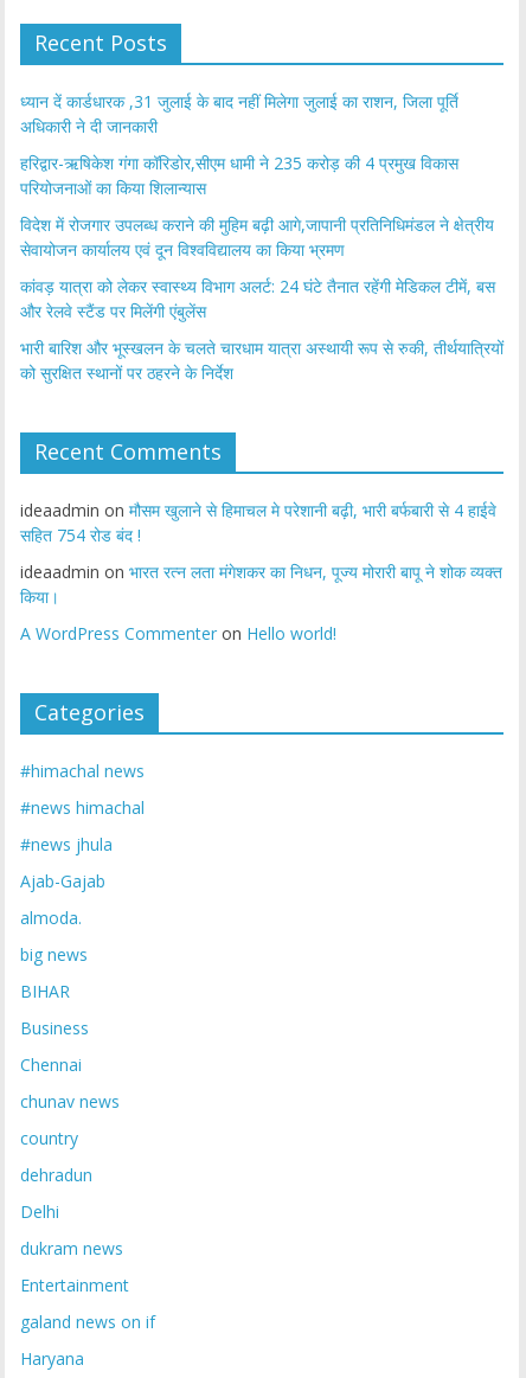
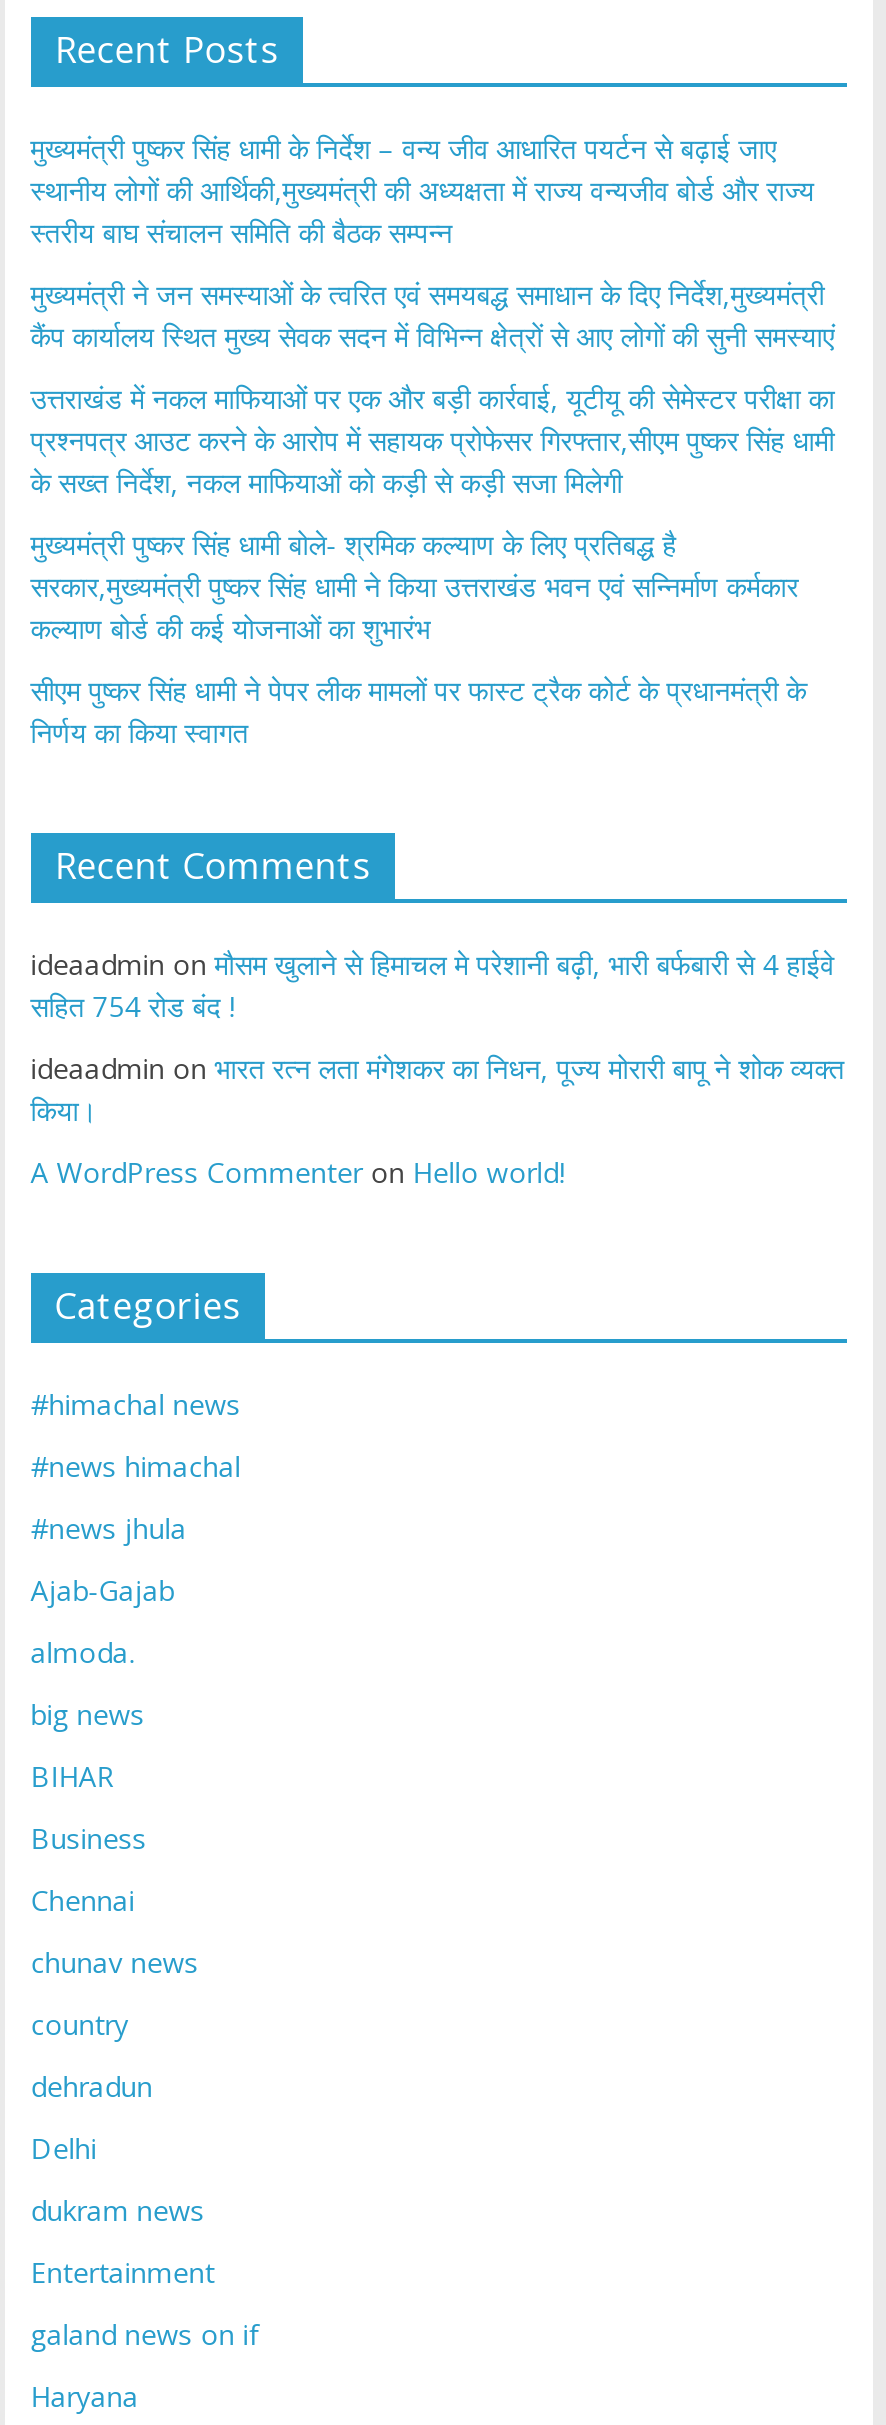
- ध्यान दें कार्डधारक ,31 जुलाई के बाद नहीं मिलेगा जुलाई का राशन, जिला पूर्ति
- अधिकारी ने दी जानकारी
+ मुख्यमंत्री पुष्कर सिंह धामी के निर्देश – वन्य जीव आधारित पयर्टन से बढ़ाई जाए
+ स्थानीय लोगों की आर्थिकी,मुख्यमंत्री की अध्यक्षता में राज्य वन्यजीव बोर्ड और राज्य
+ स्तरीय बाघ संचालन समिति की बैठक सम्पन्न

- हरिद्वार-ऋषिकेश गंगा कॉरिडोर,सीएम धामी ने 235 करोड़ की 4 प्रमुख विकास
- परियोजनाओं का किया शिलान्यास
+ मुख्यमंत्री ने जन समस्याओं के त्वरित एवं समयबद्ध समाधान के दिए निर्देश,मुख्यमंत्री
+ कैंप कार्यालय स्थित मुख्य सेवक सदन में विभिन्न क्षेत्रों से आए लोगों की सुनी समस्याएं

- विदेश में रोजगार उपलब्ध कराने की मुहिम बढ़ी आगे,जापानी प्रतिनिधिमंडल ने क्षेत्रीय
- सेवायोजन कार्यालय एवं दून विश्वविद्यालय का किया भ्रमण
+ उत्तराखंड में नकल माफियाओं पर एक और बड़ी कार्रवाई, यूटीयू की सेमेस्टर परीक्षा का
+ प्रश्नपत्र आउट करने के आरोप में सहायक प्रोफेसर गिरफ्तार,सीएम पुष्कर सिंह धामी
+ के सख्त निर्देश, नकल माफियाओं को कड़ी से कड़ी सजा मिलेगी

- कांवड़ यात्रा को लेकर स्वास्थ्य विभाग अलर्ट: 24 घंटे तैनात रहेंगी मेडिकल टीमें, बस
- और रेलवे स्टैंड पर मिलेंगी एंबुलेंस
+ मुख्यमंत्री पुष्कर सिंह धामी बोले- श्रमिक कल्याण के लिए प्रतिबद्ध है
+ सरकार,मुख्यमंत्री पुष्कर सिंह धामी ने किया उत्तराखंड भवन एवं सन्निर्माण कर्मकार
+ कल्याण बोर्ड की कई योजनाओं का शुभारंभ

- भारी बारिश और भूस्खलन के चलते चारधाम यात्रा अस्थायी रूप से रुकी, तीर्थयात्रियों
- को सुरक्षित स्थानों पर ठहरने के निर्देश
+ सीएम पुष्कर सिंह धामी ने पेपर लीक मामलों पर फास्ट ट्रैक कोर्ट के प्रधानमंत्री के
+ निर्णय का किया स्वागत
